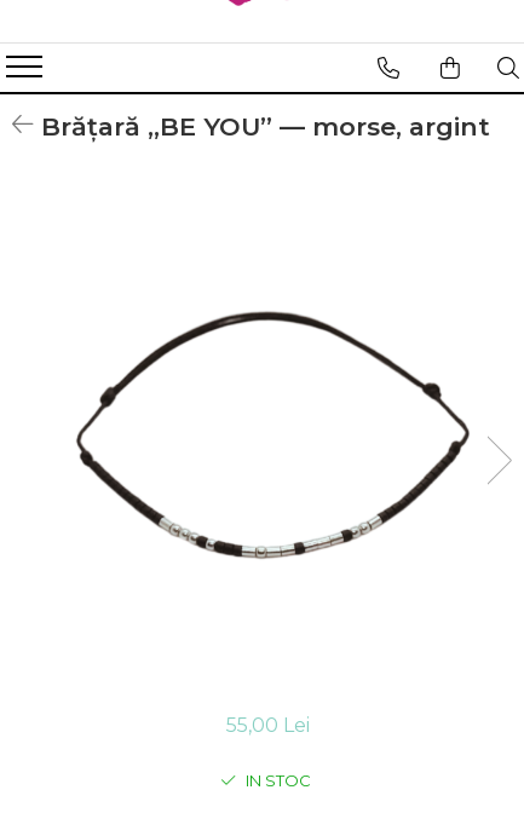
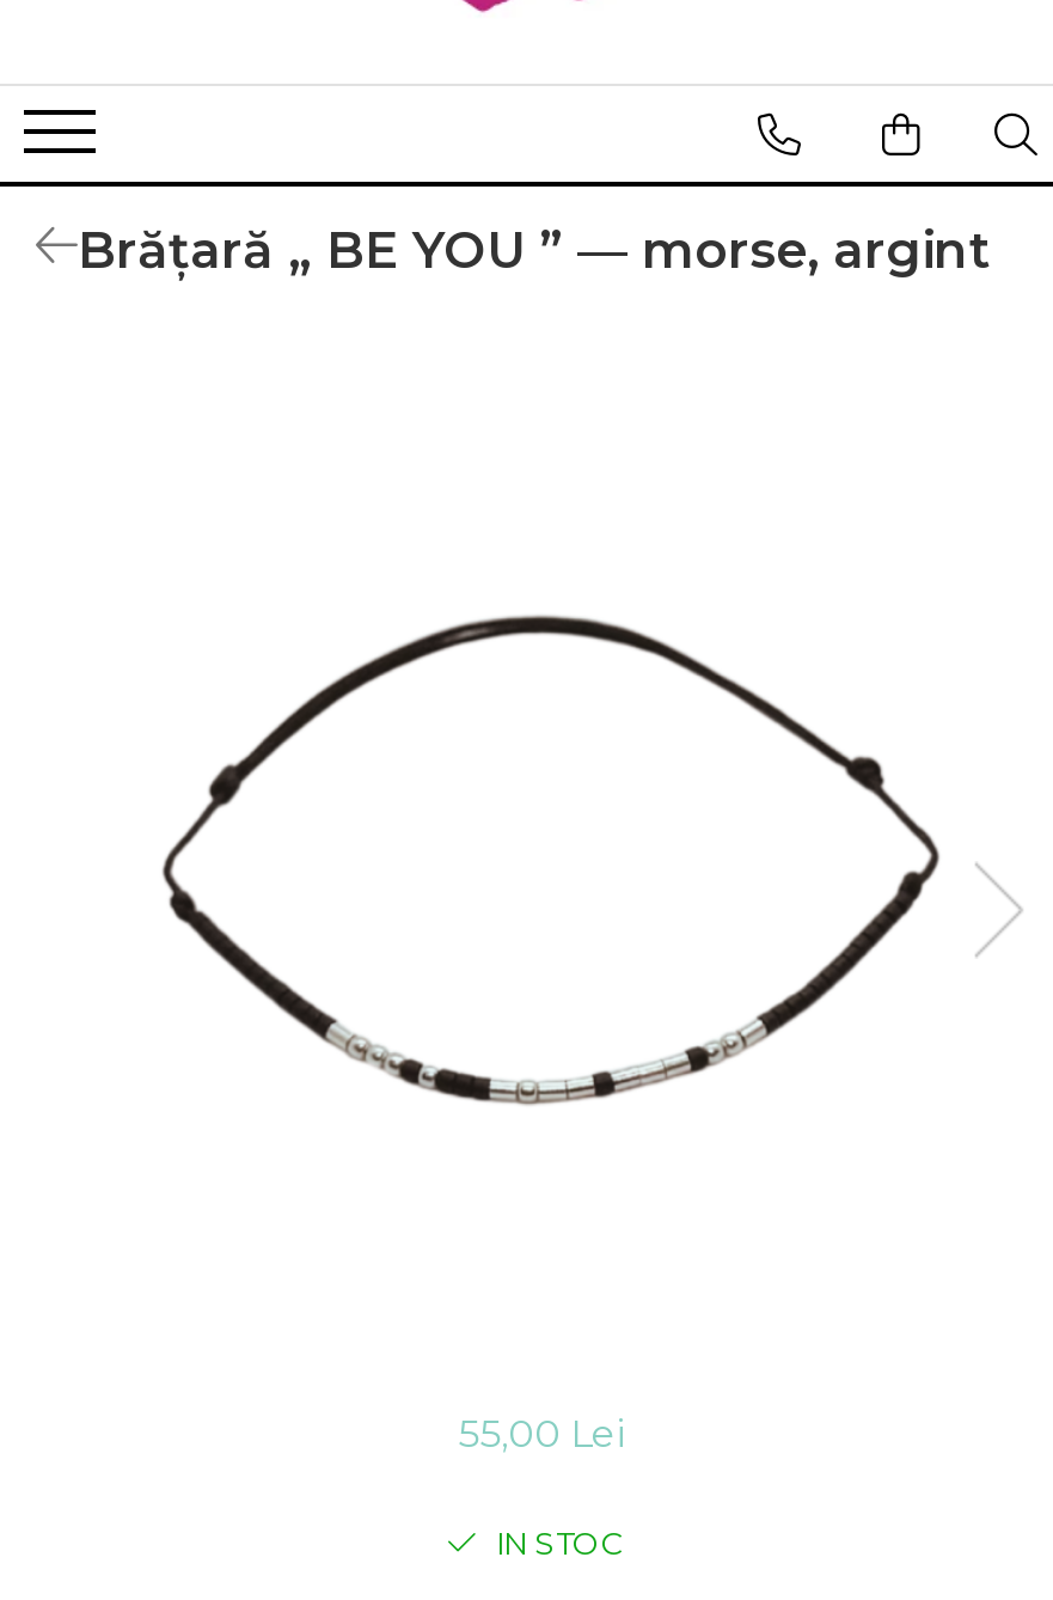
- Brățară „BE YOU” — morse, argint
+ Brățară „ BE YOU ” — morse, argint
